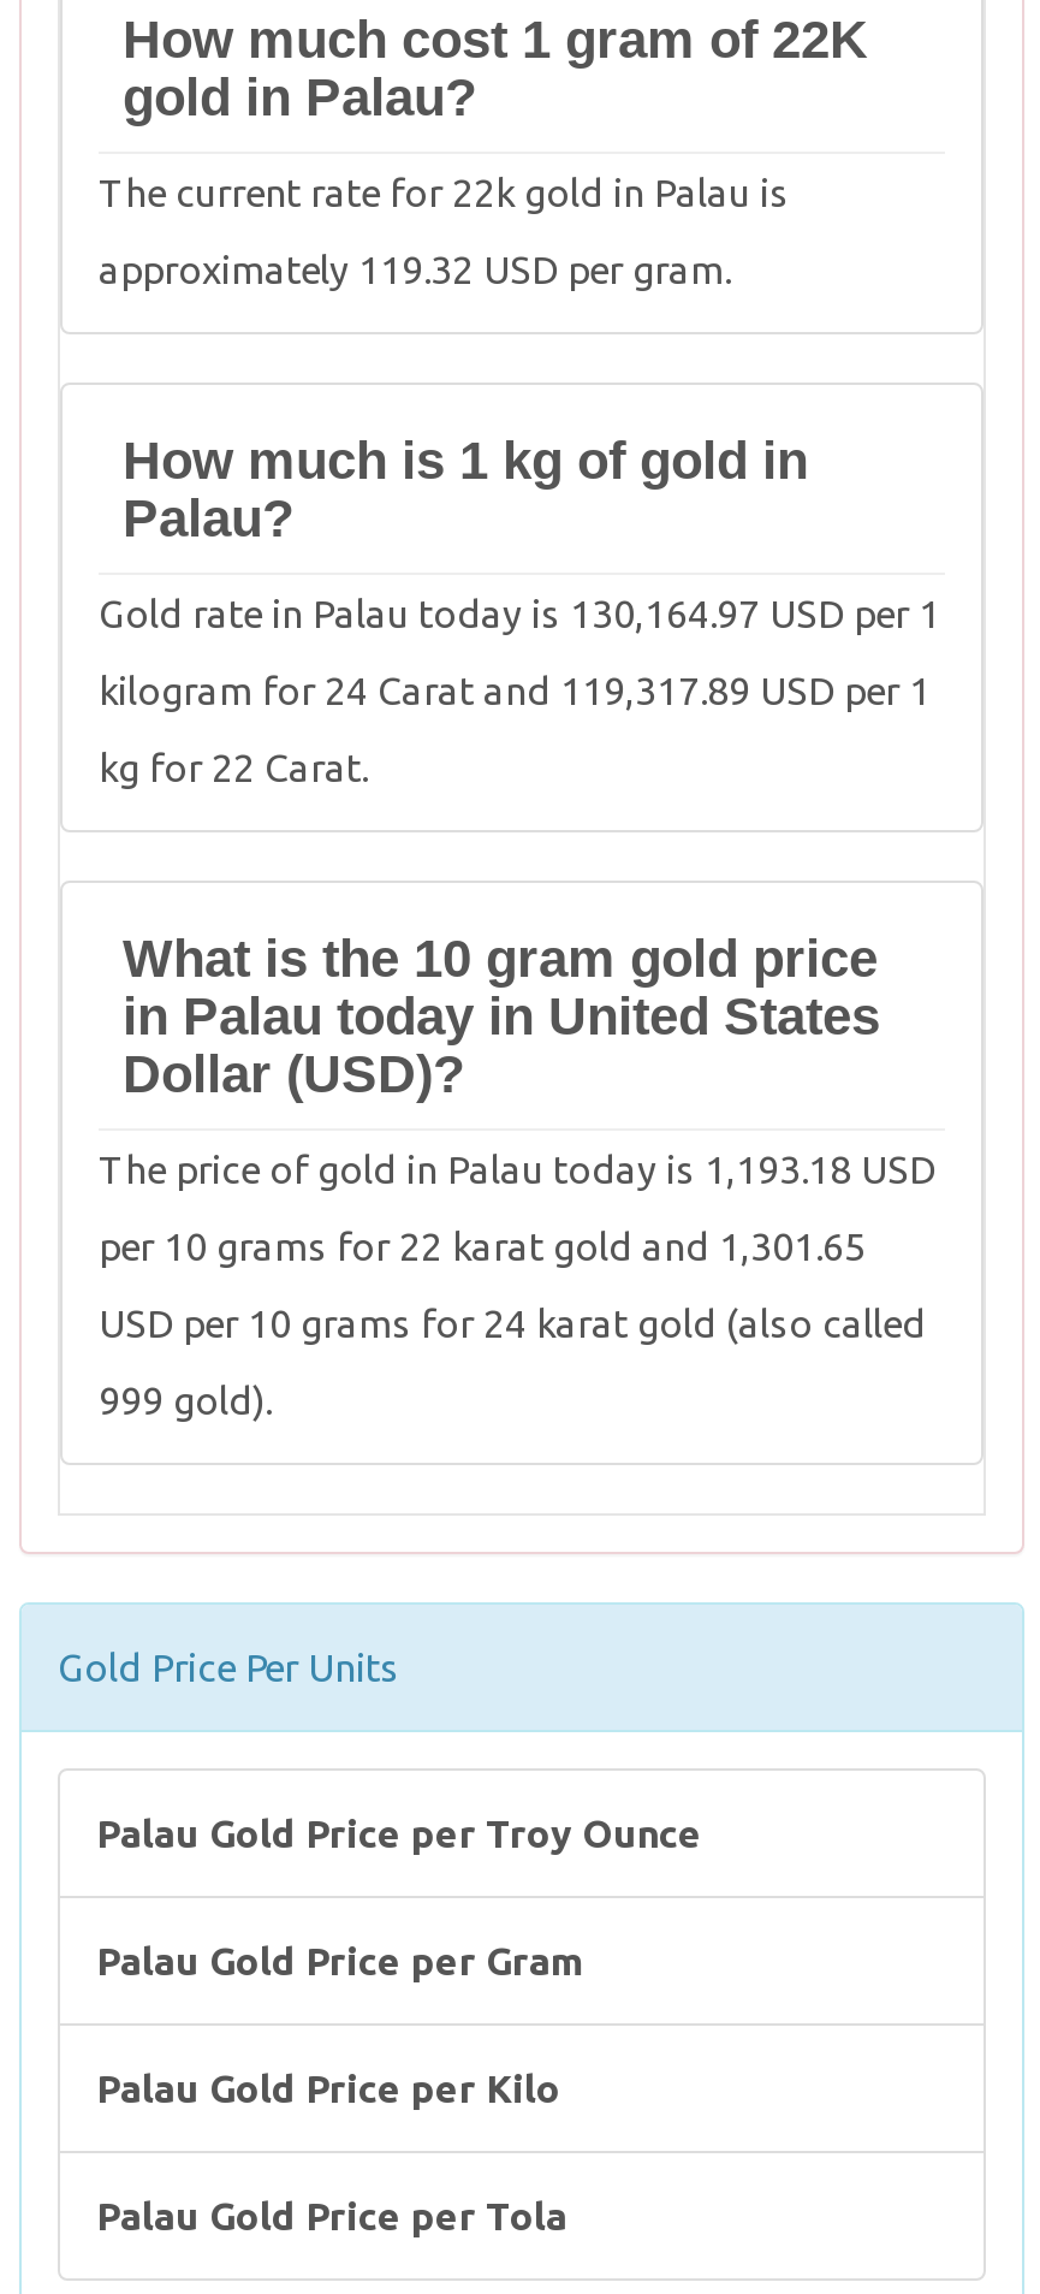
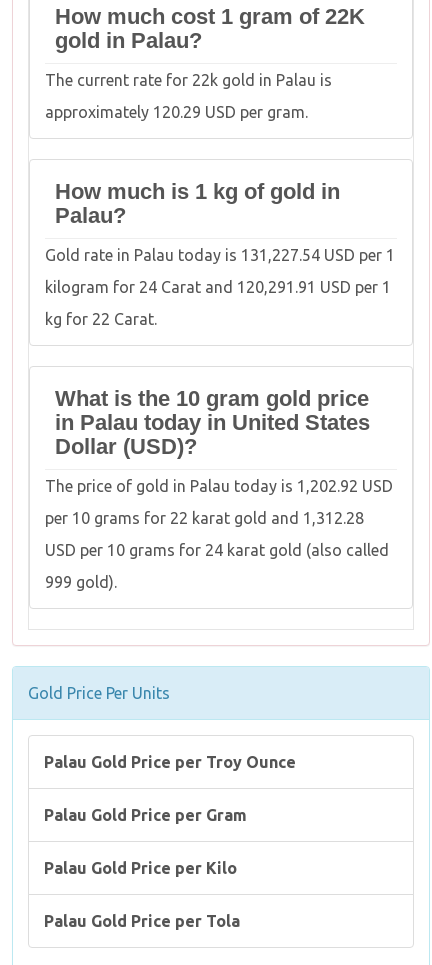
- approximately 119.32 USD per gram.
+ approximately 120.29 USD per gram.

- Gold rate in Palau today is 130,164.97 USD per 1
+ Gold rate in Palau today is 131,227.54 USD per 1

- kilogram for 24 Carat and 119,317.89 USD per 1
+ kilogram for 24 Carat and 120,291.91 USD per 1

- The price of gold in Palau today is 1,193.18 USD
+ The price of gold in Palau today is 1,202.92 USD

- per 10 grams for 22 karat gold and 1,301.65
+ per 10 grams for 22 karat gold and 1,312.28
